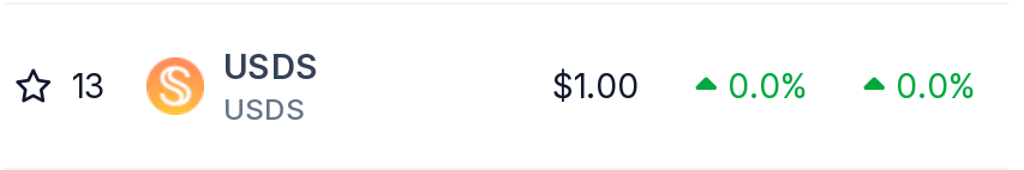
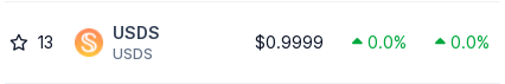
- $1.00
+ $0.9999
